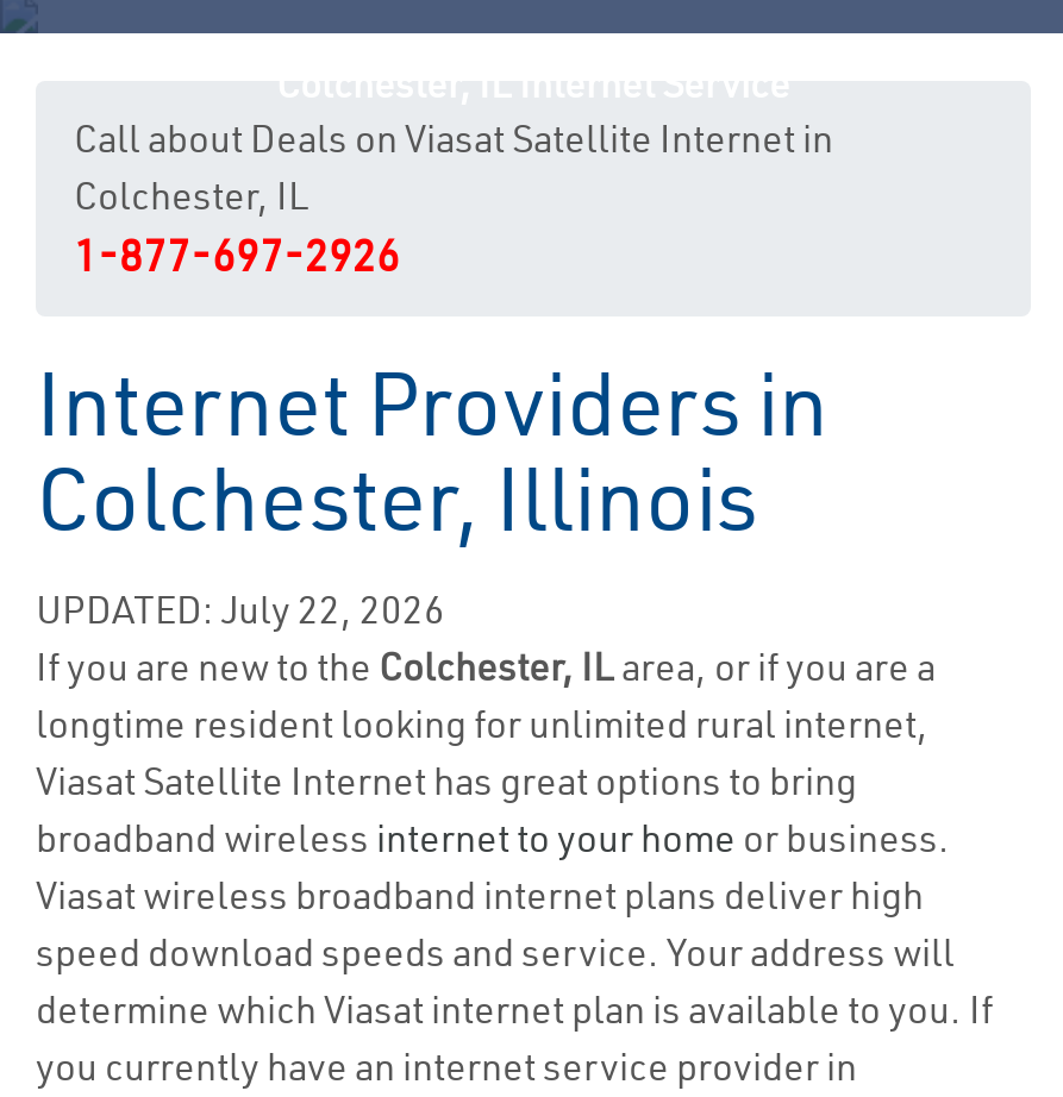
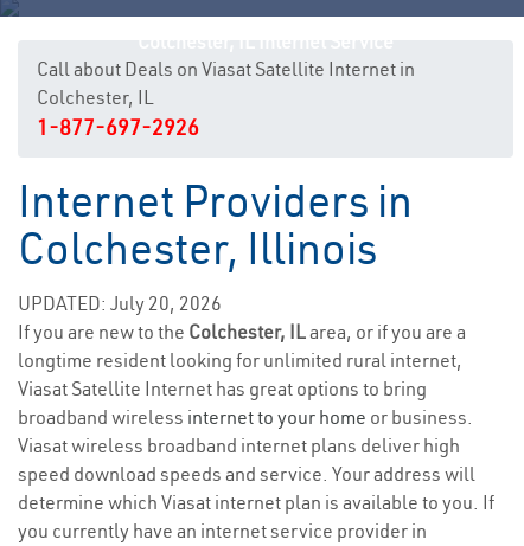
- UPDATED: July 22, 2026
+ UPDATED: July 20, 2026
